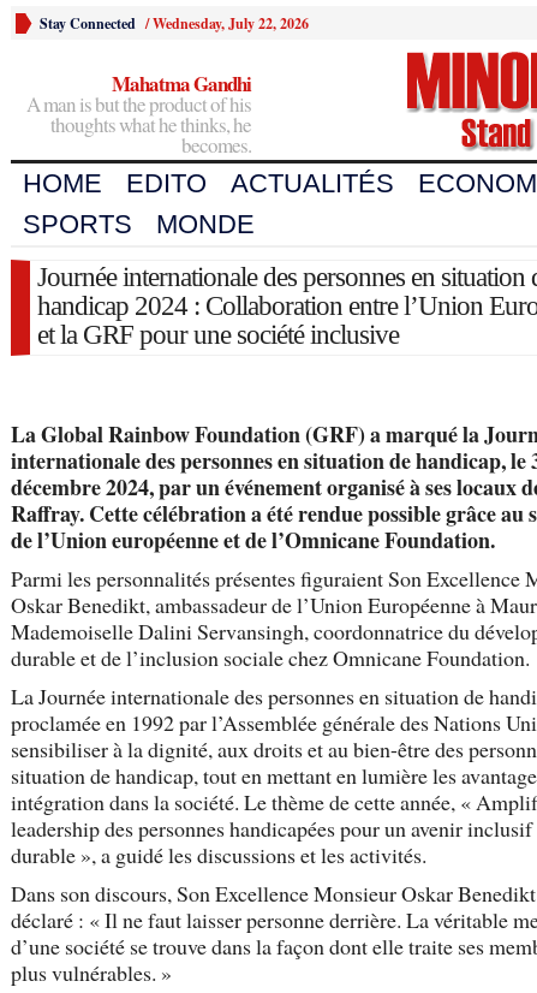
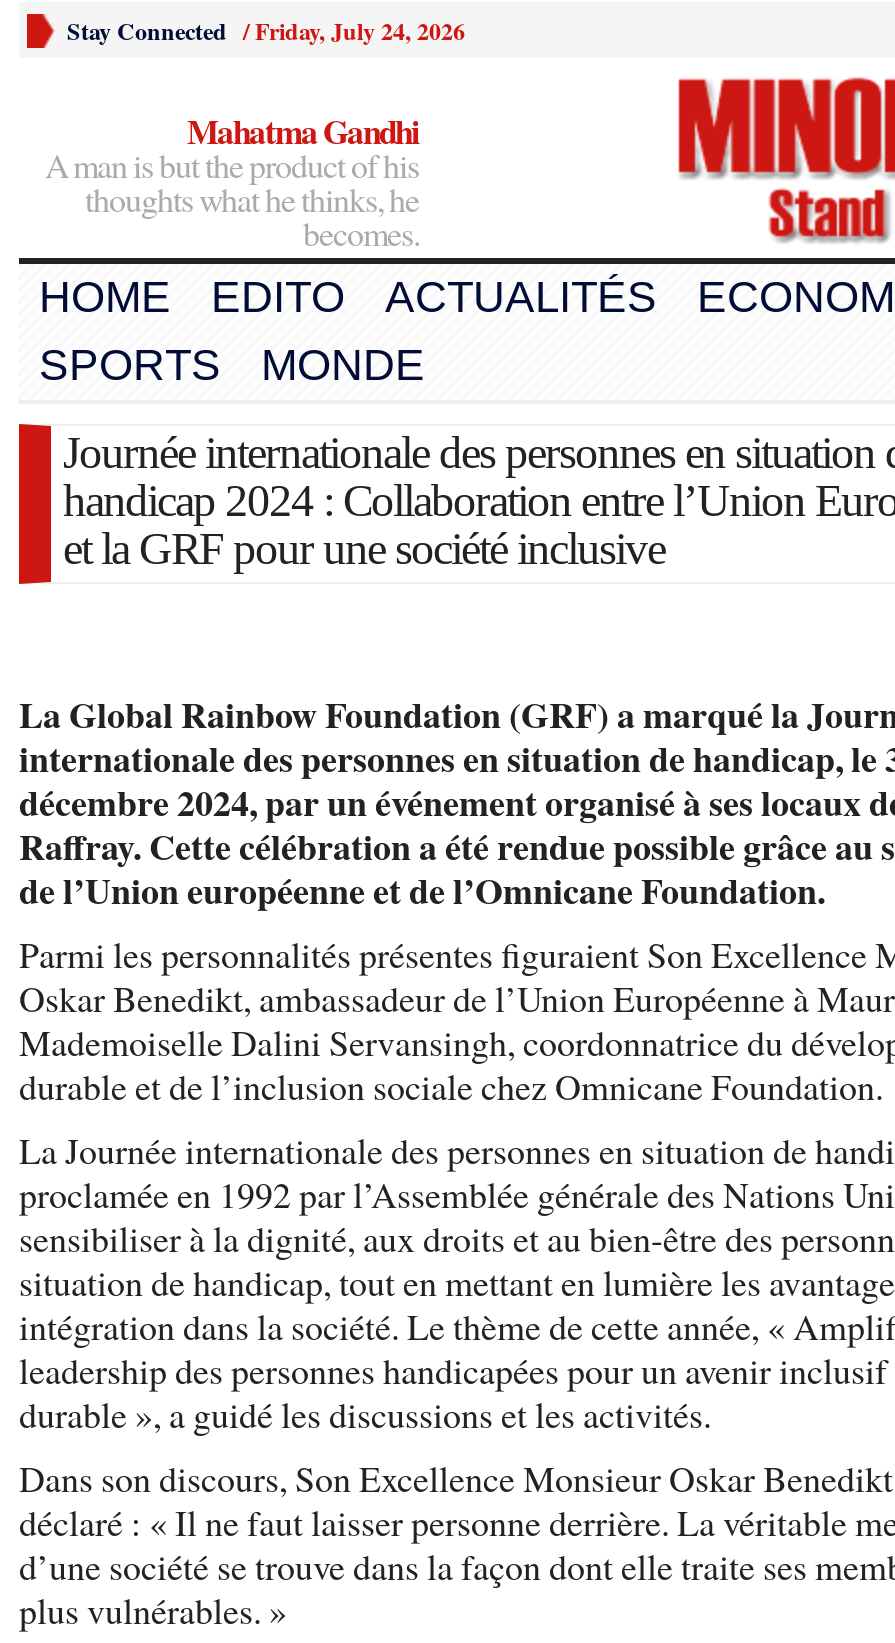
- Stay Connected / Wednesday, July 22, 2026
+ Stay Connected / Friday, July 24, 2026
